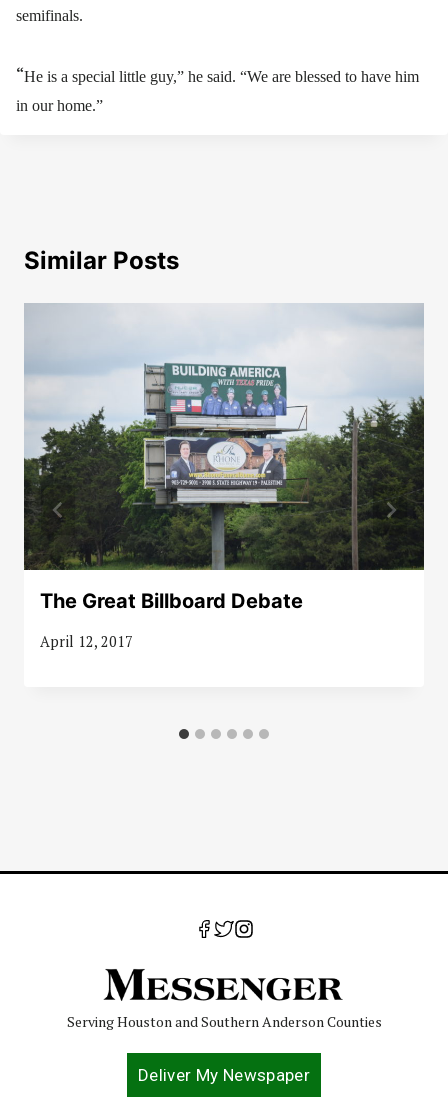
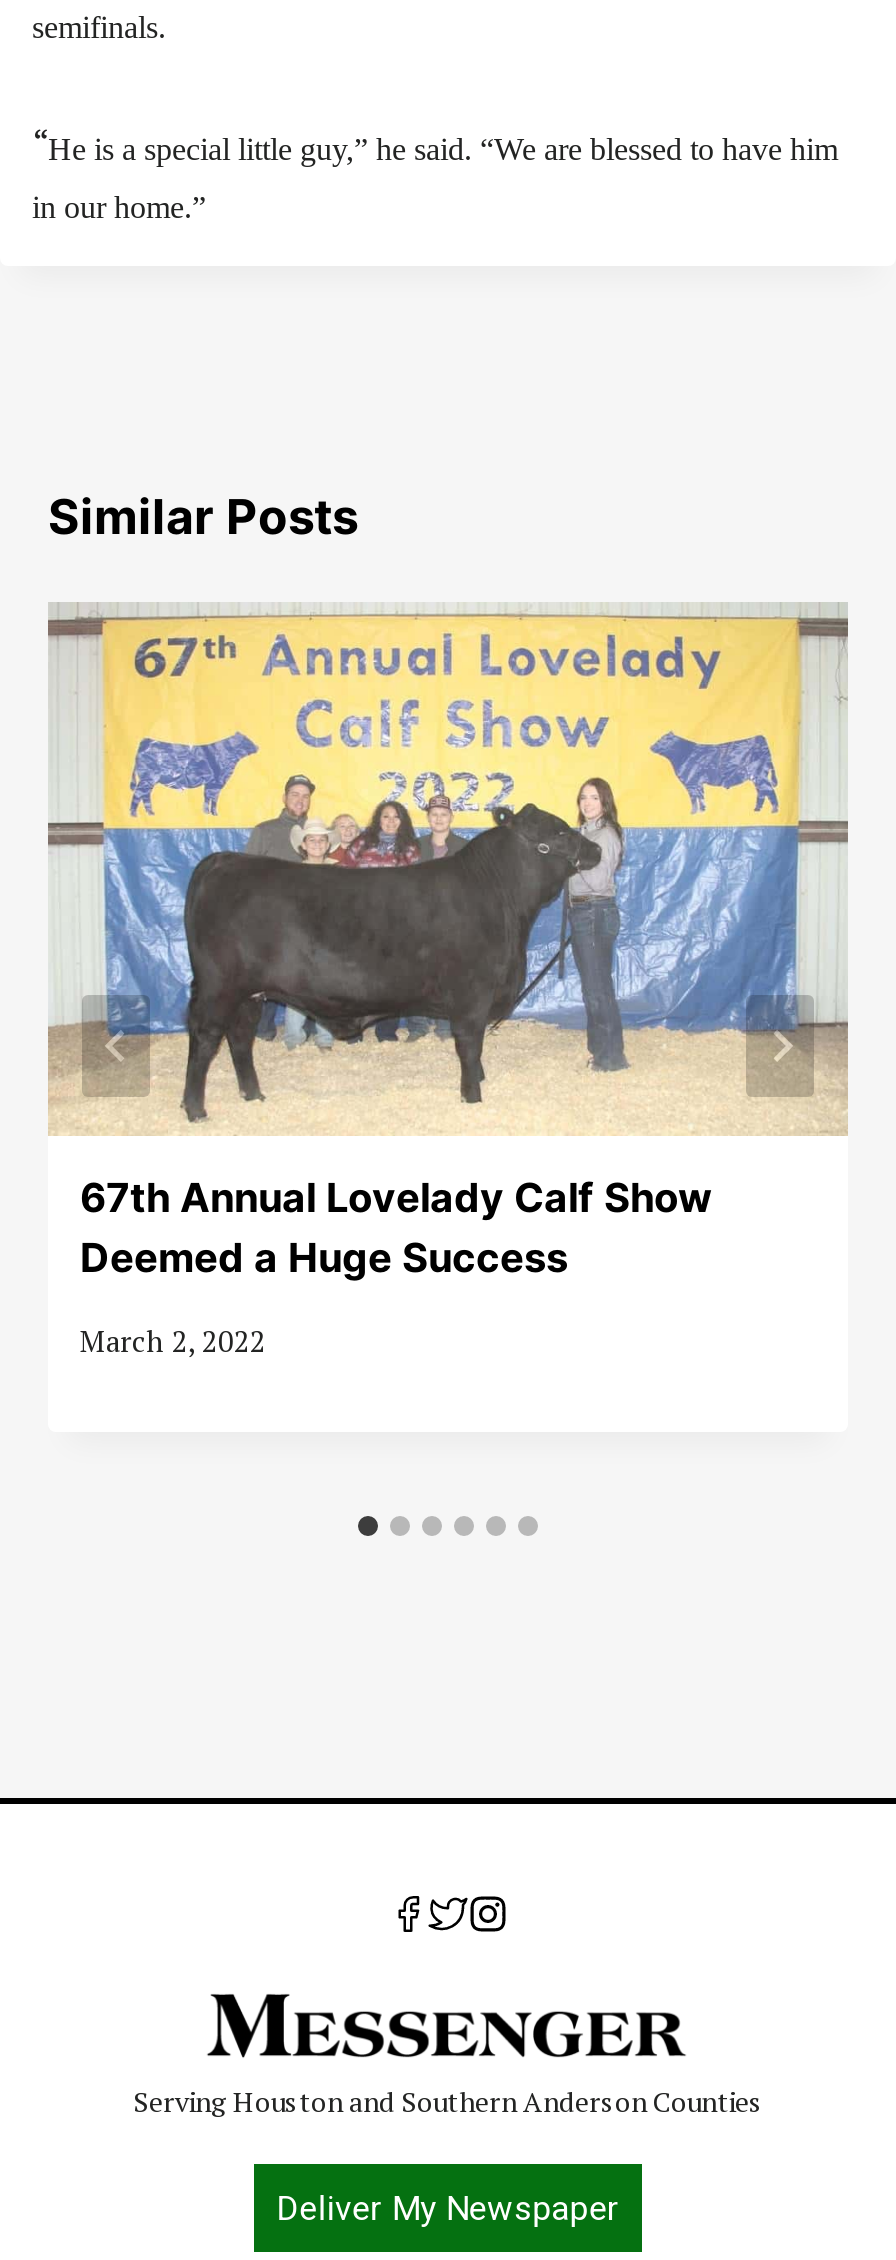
- [image]
- The Great Billboard Debate
+ [image]
+ 67th Annual Lovelady Calf Show
+ Deemed a Huge Success

- April 12, 2017
+ March 2, 2022
